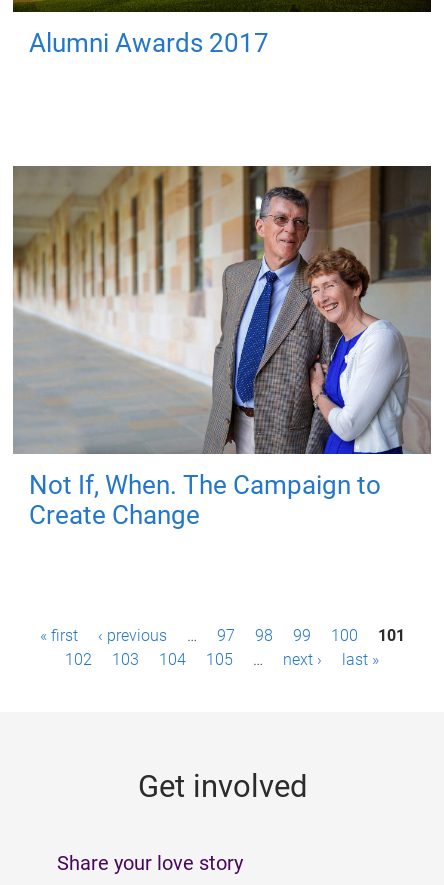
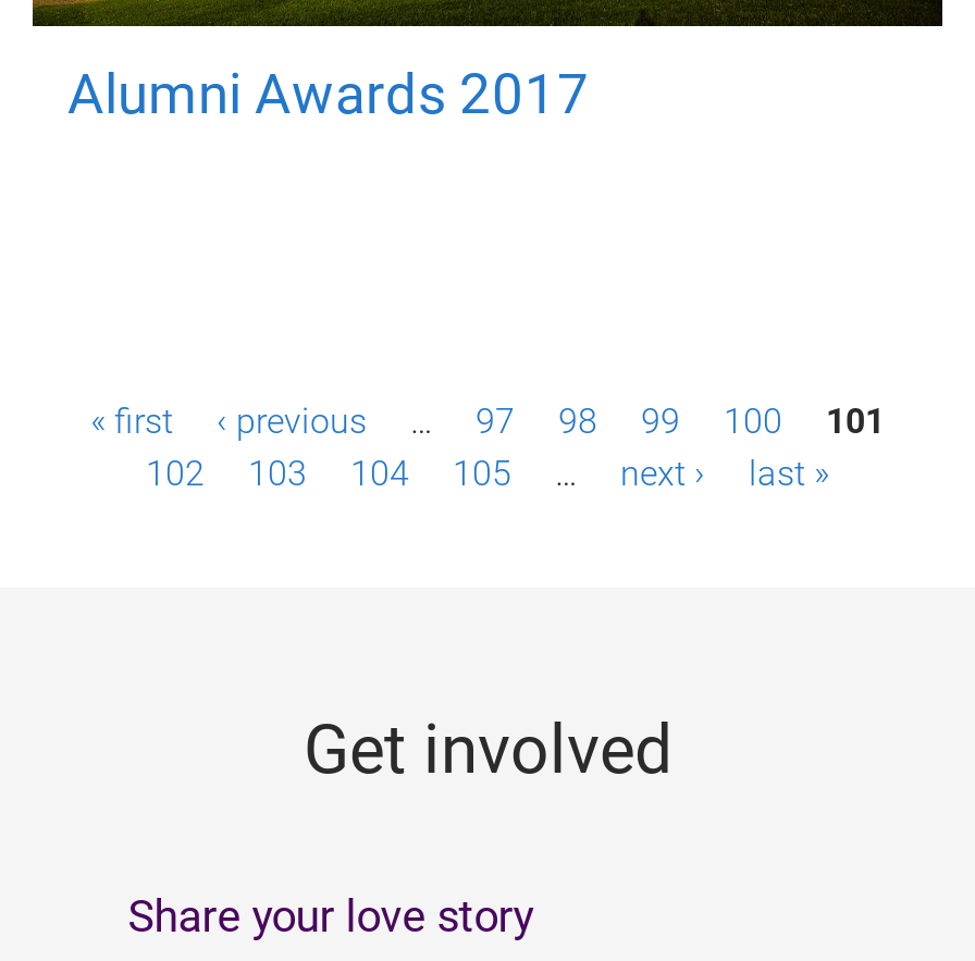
- [image]
- Not If, When. The Campaign to
- Create Change
